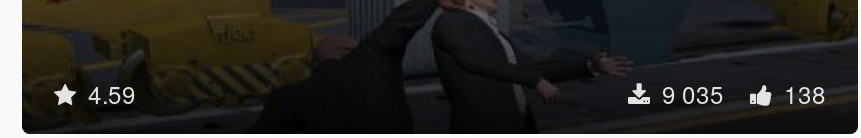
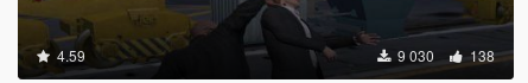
- 9 035 138
+ 9 030 138
